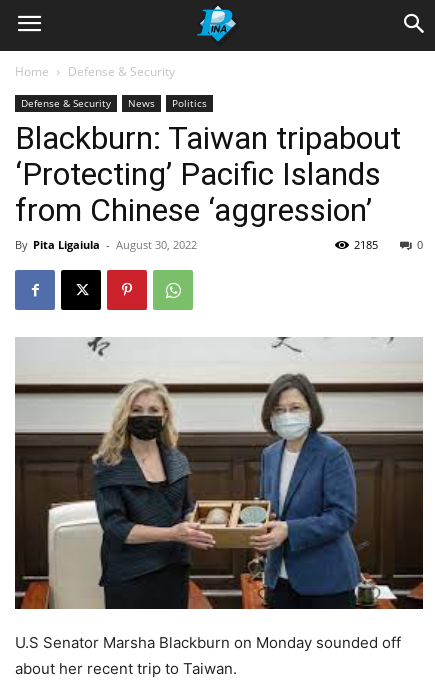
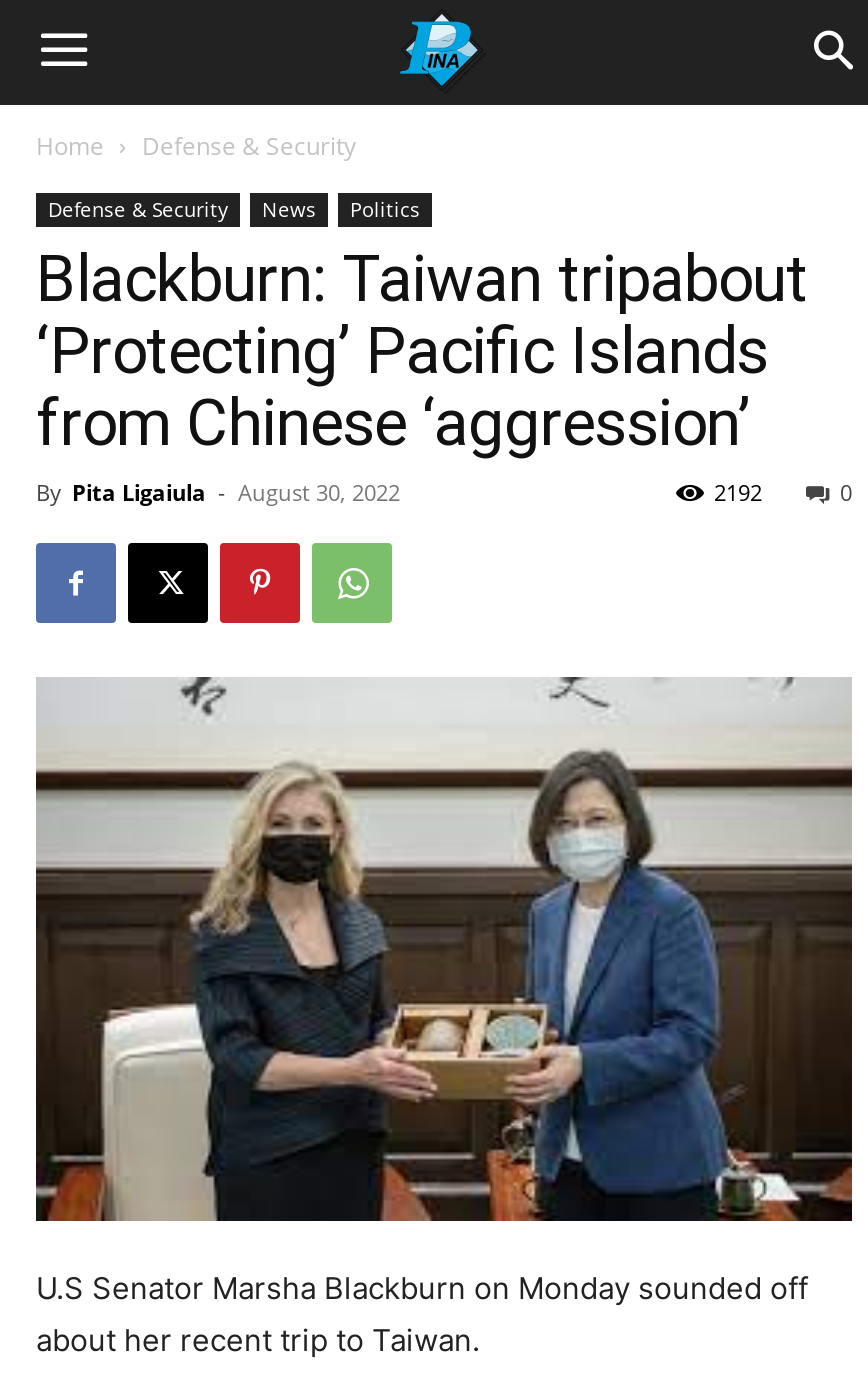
- 2185
+ 2192
